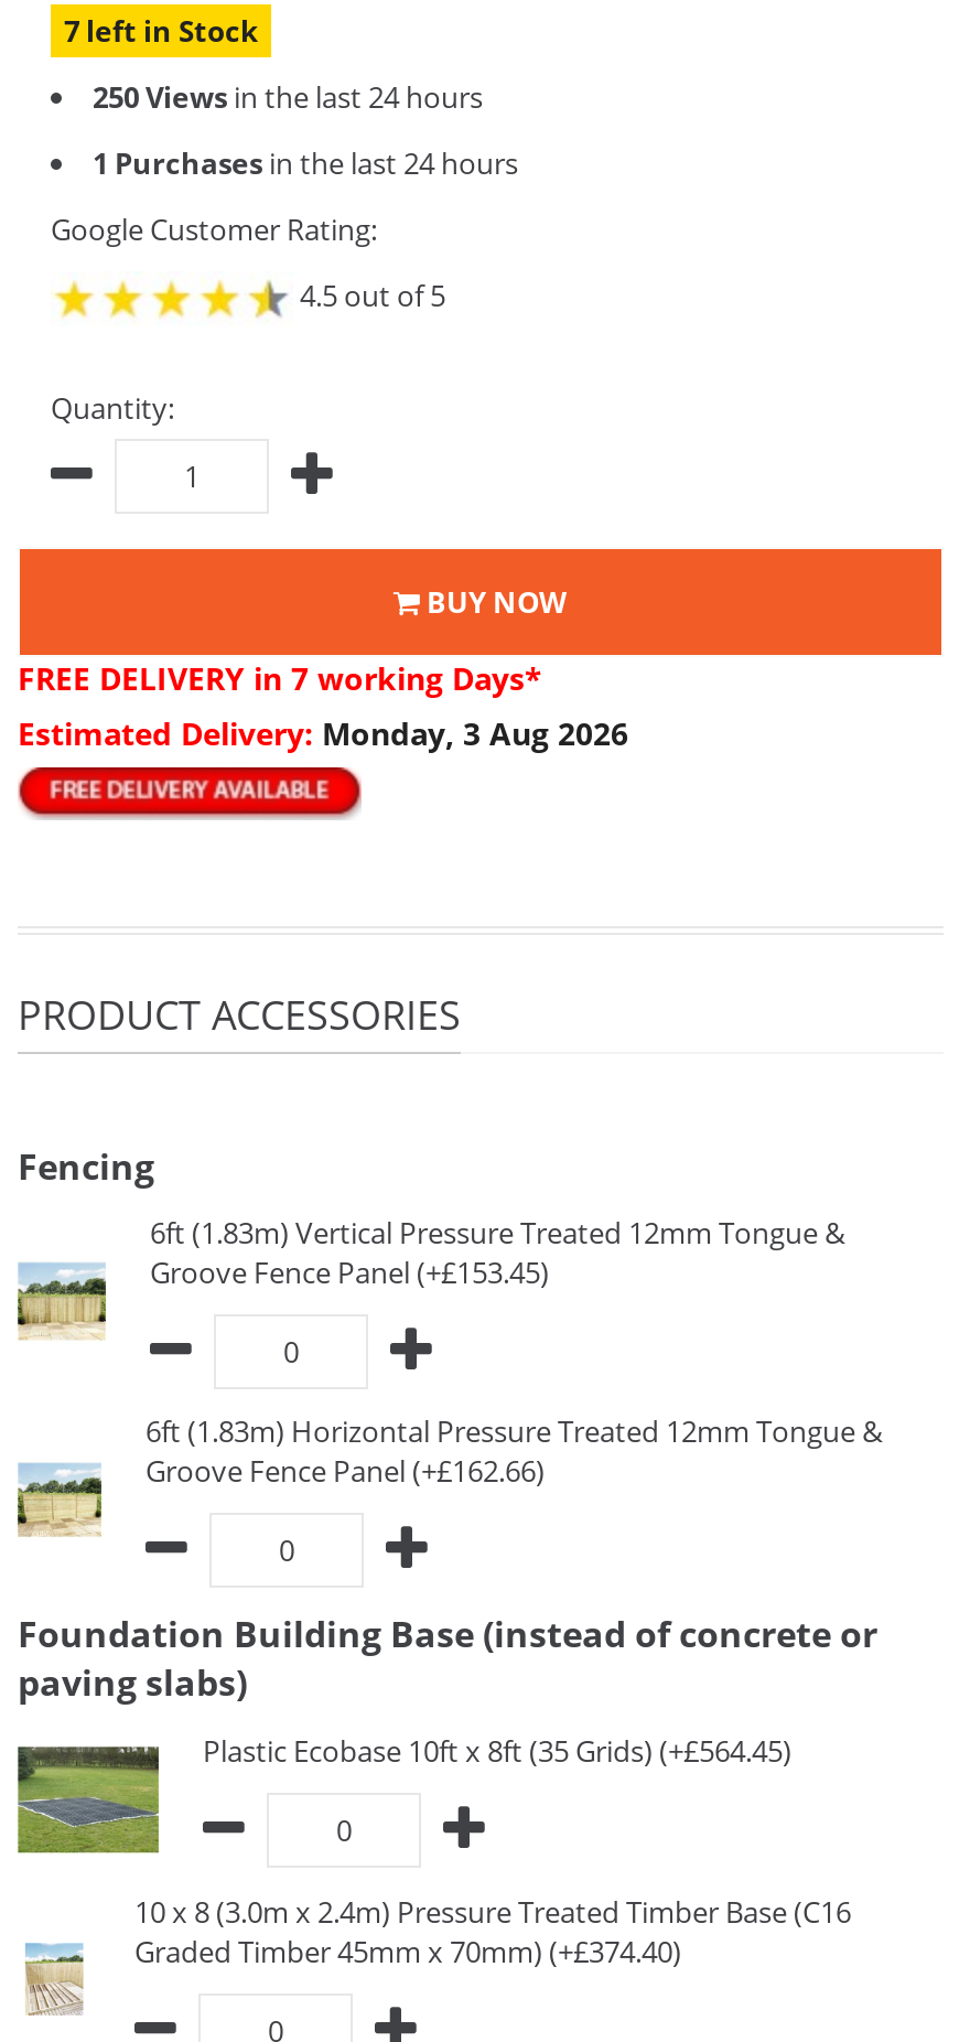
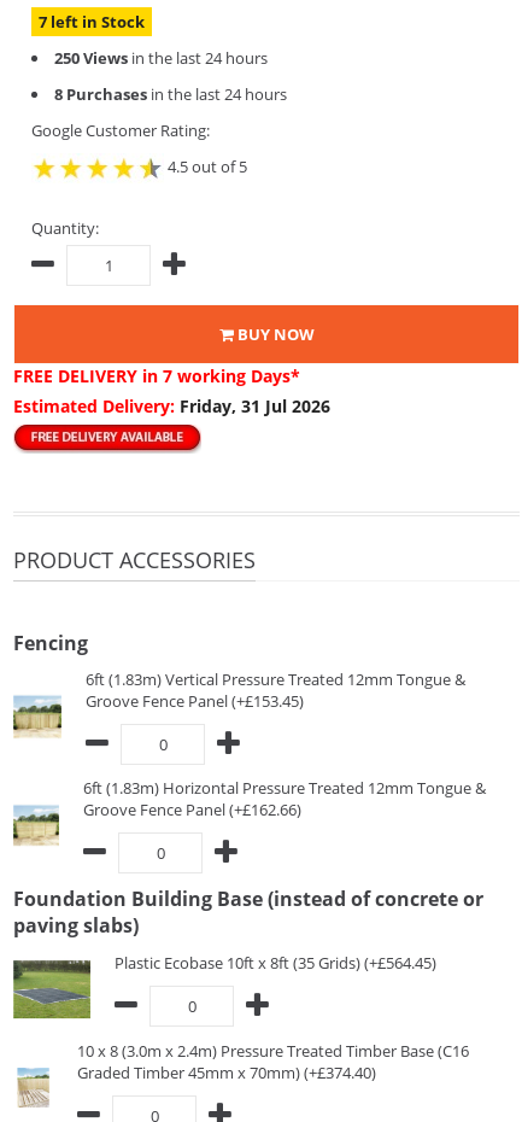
- 1 Purchases in the last 24 hours
+ 8 Purchases in the last 24 hours

- Estimated Delivery: Monday, 3 Aug 2026
+ Estimated Delivery: Friday, 31 Jul 2026
